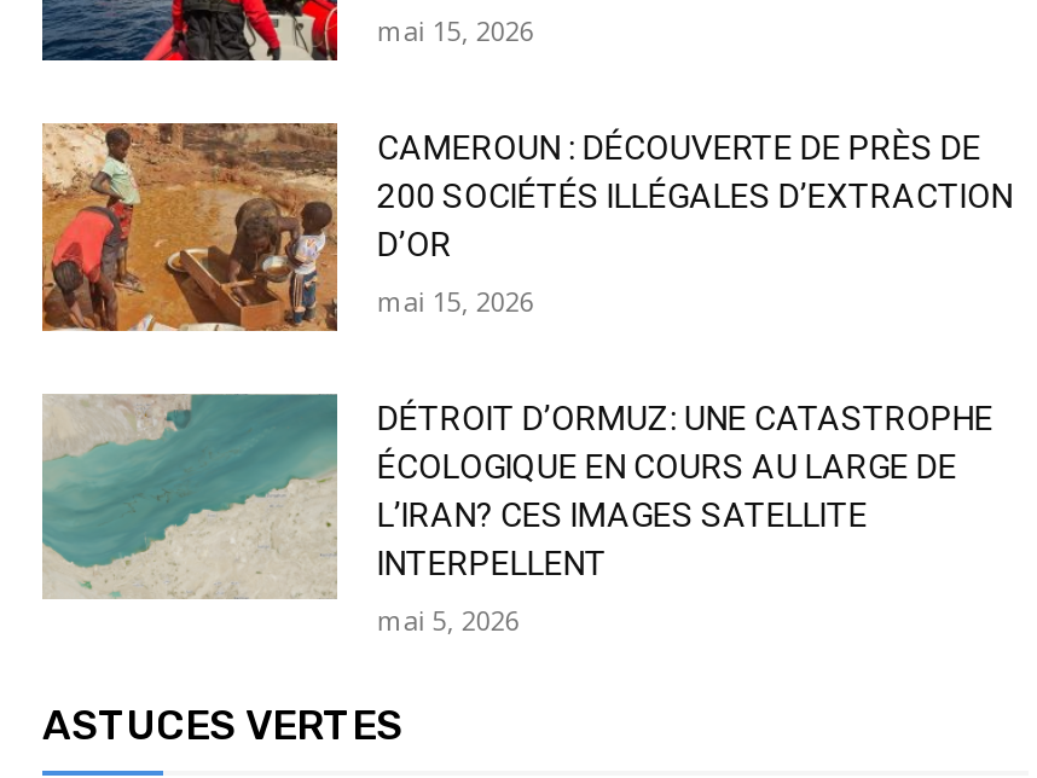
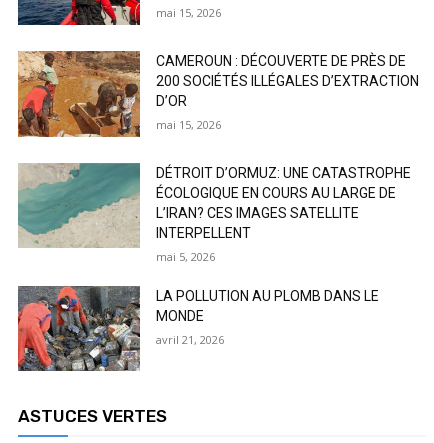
+ [image]
+ LA POLLUTION AU PLOMB DANS LE
+ MONDE
+ avril 21, 2026
